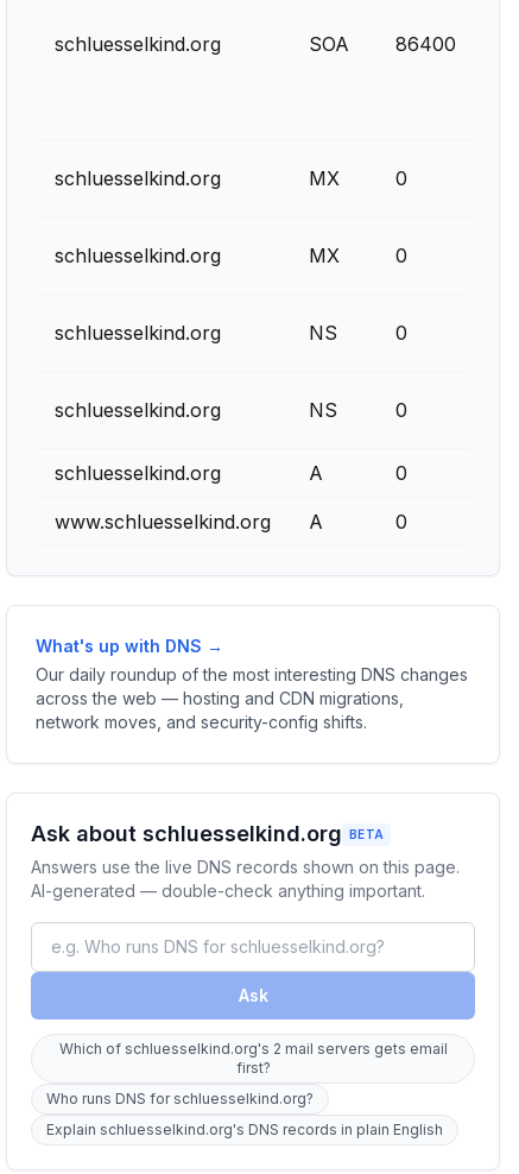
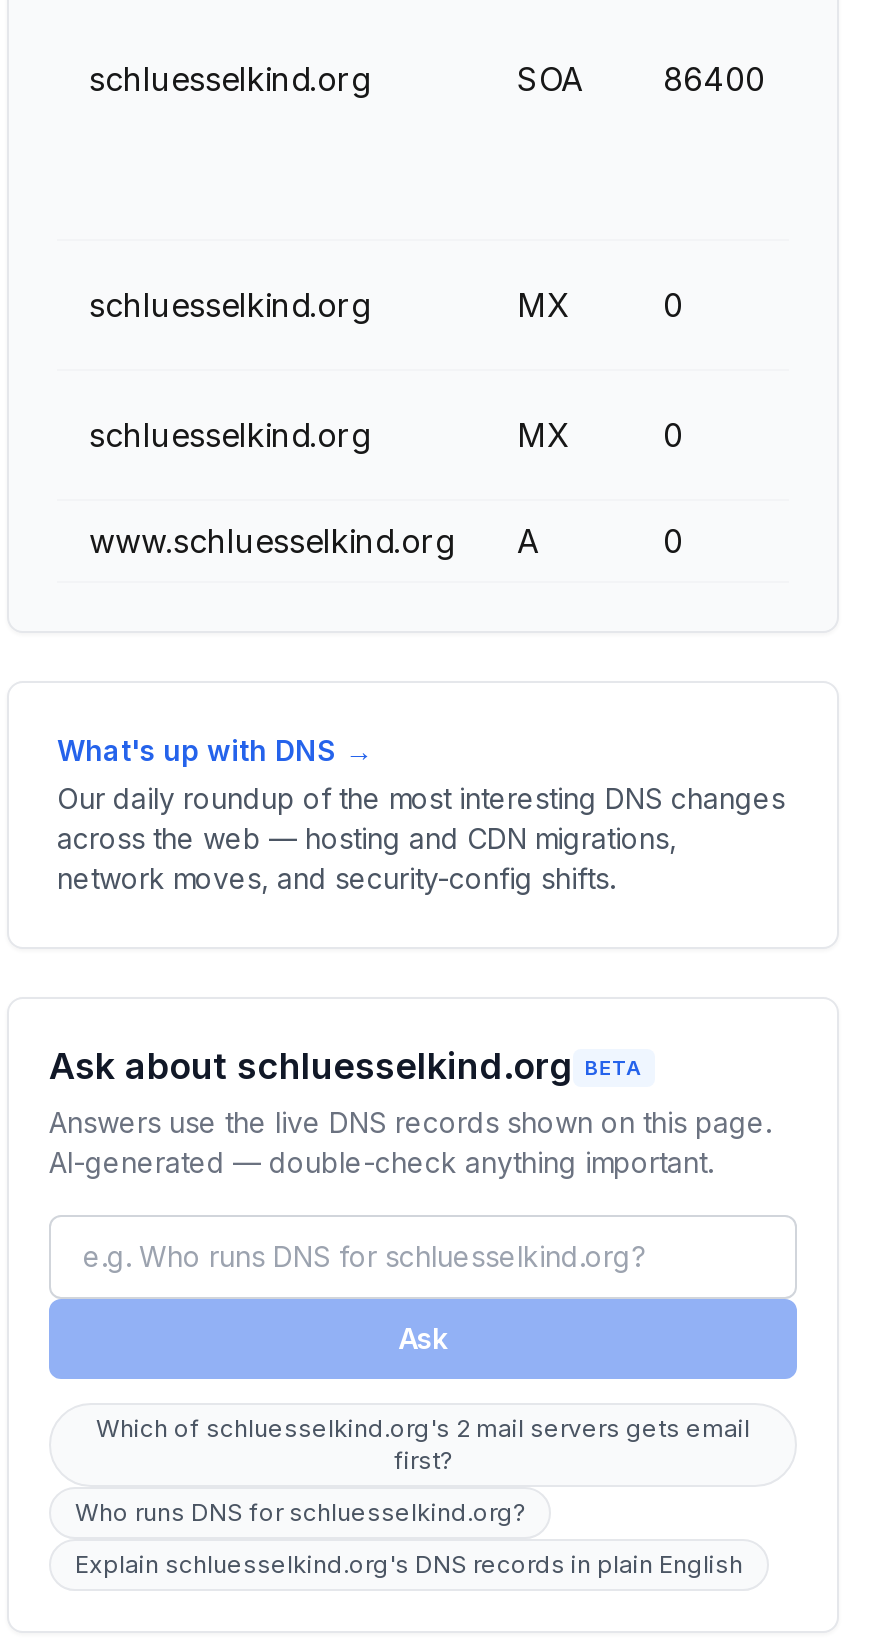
- schluesselkind.org
- NS
- 0
- schluesselkind.org
- NS
- 0
- schluesselkind.org
- A
- 0
